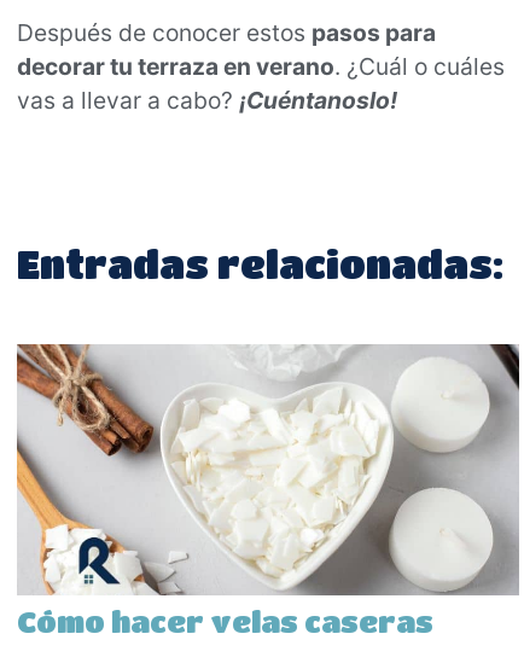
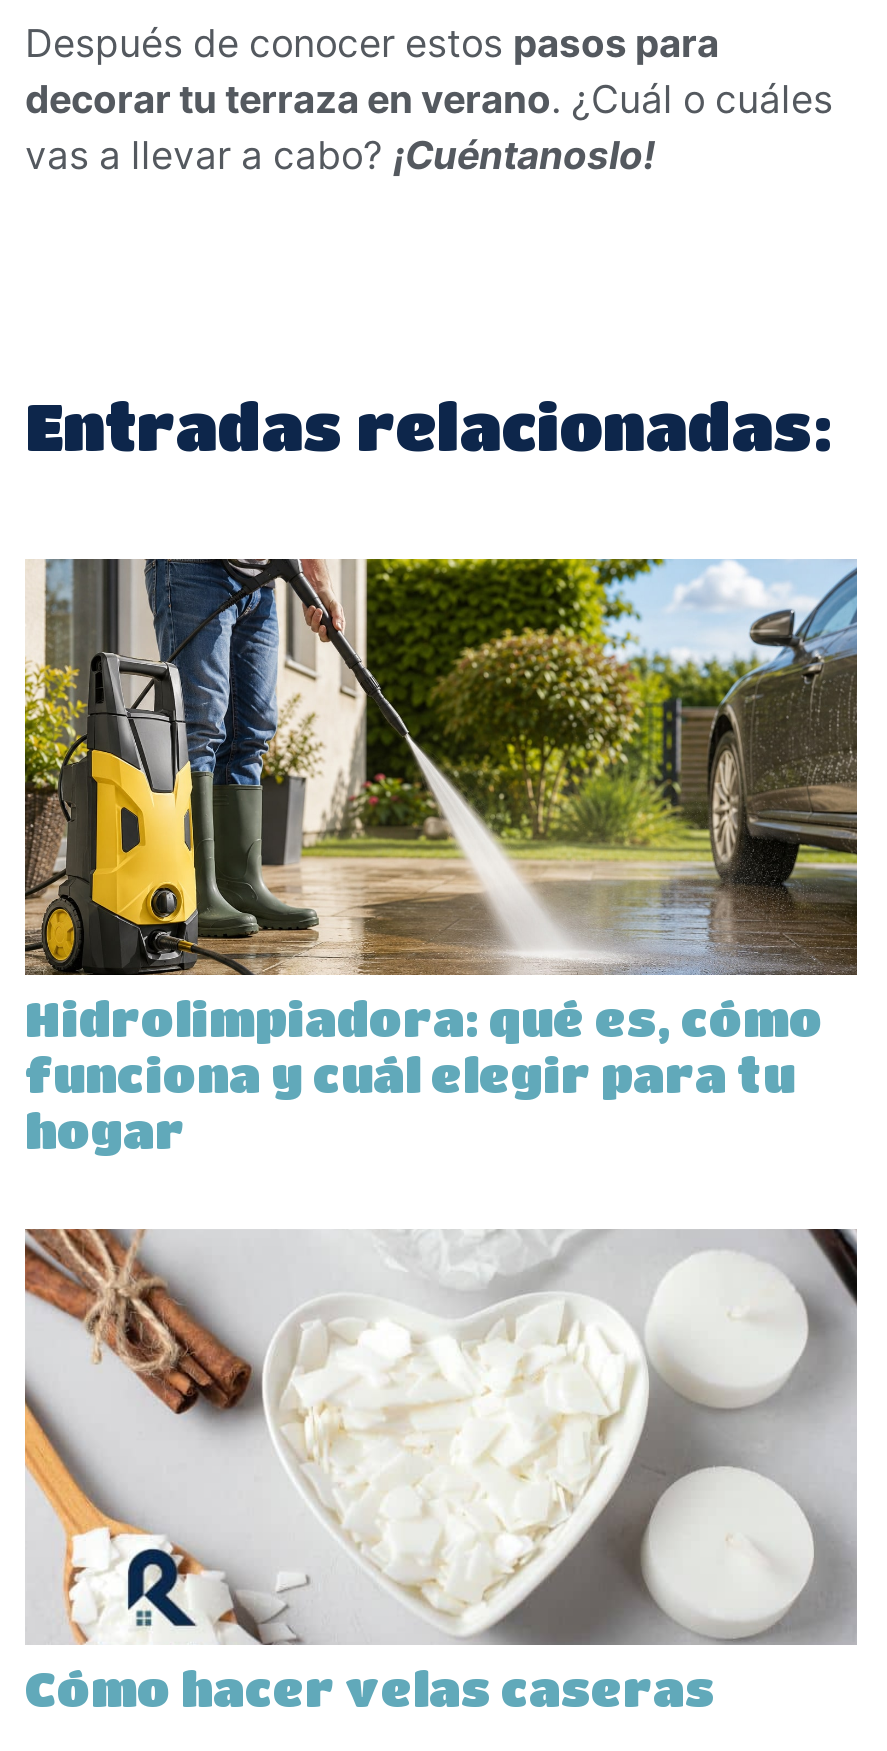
+ [image]
+ Hidrolimpiadora: qué es, cómo
+ funciona y cuál elegir para tu
+ hogar
